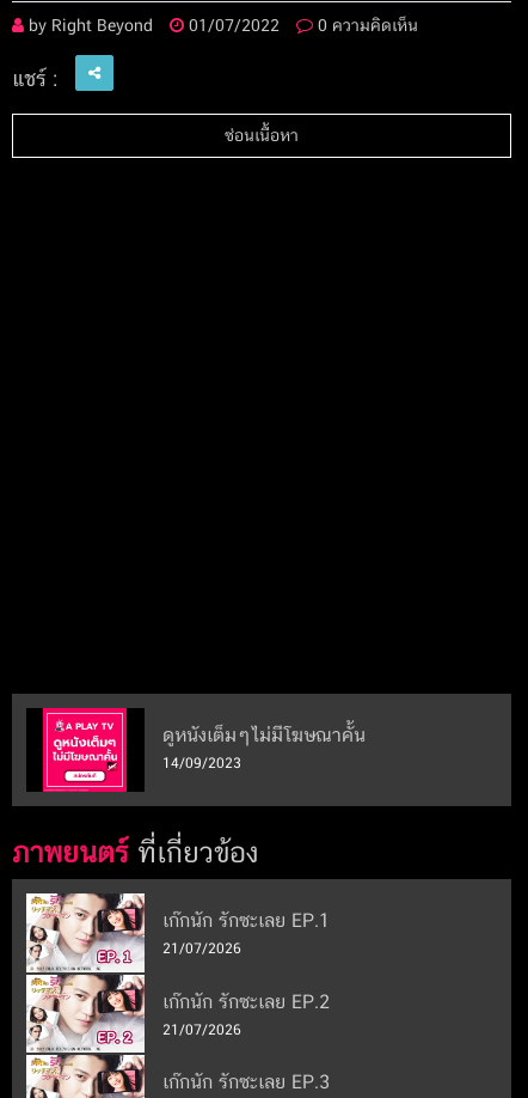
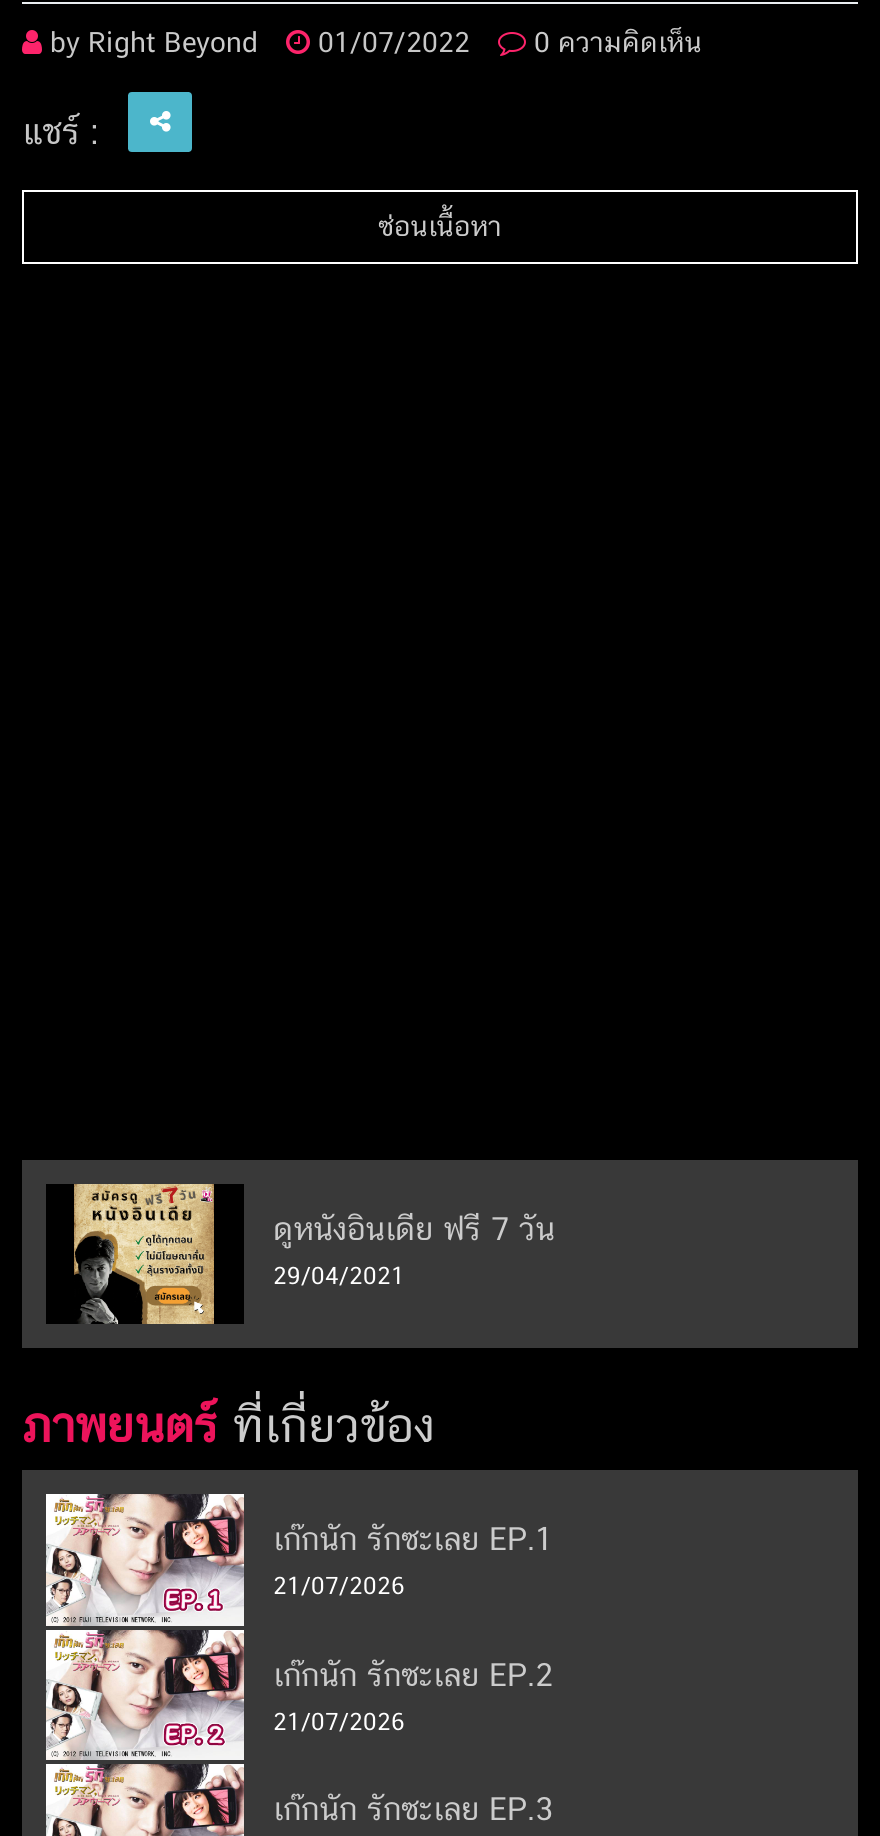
- [image]
- ดูหนังเต็มๆไม่มีโฆษณาคั้น
- 14/09/2023
+ [image]
+ ดูหนังอินเดีย ฟรี 7 วัน
+ 29/04/2021
